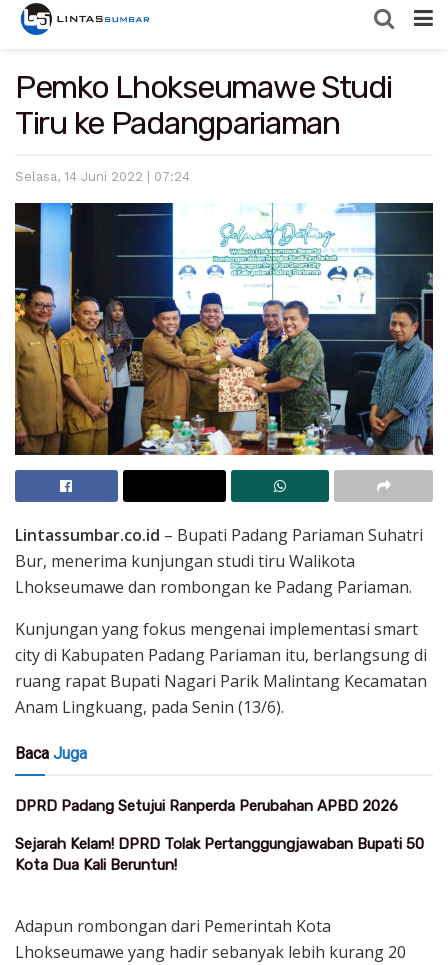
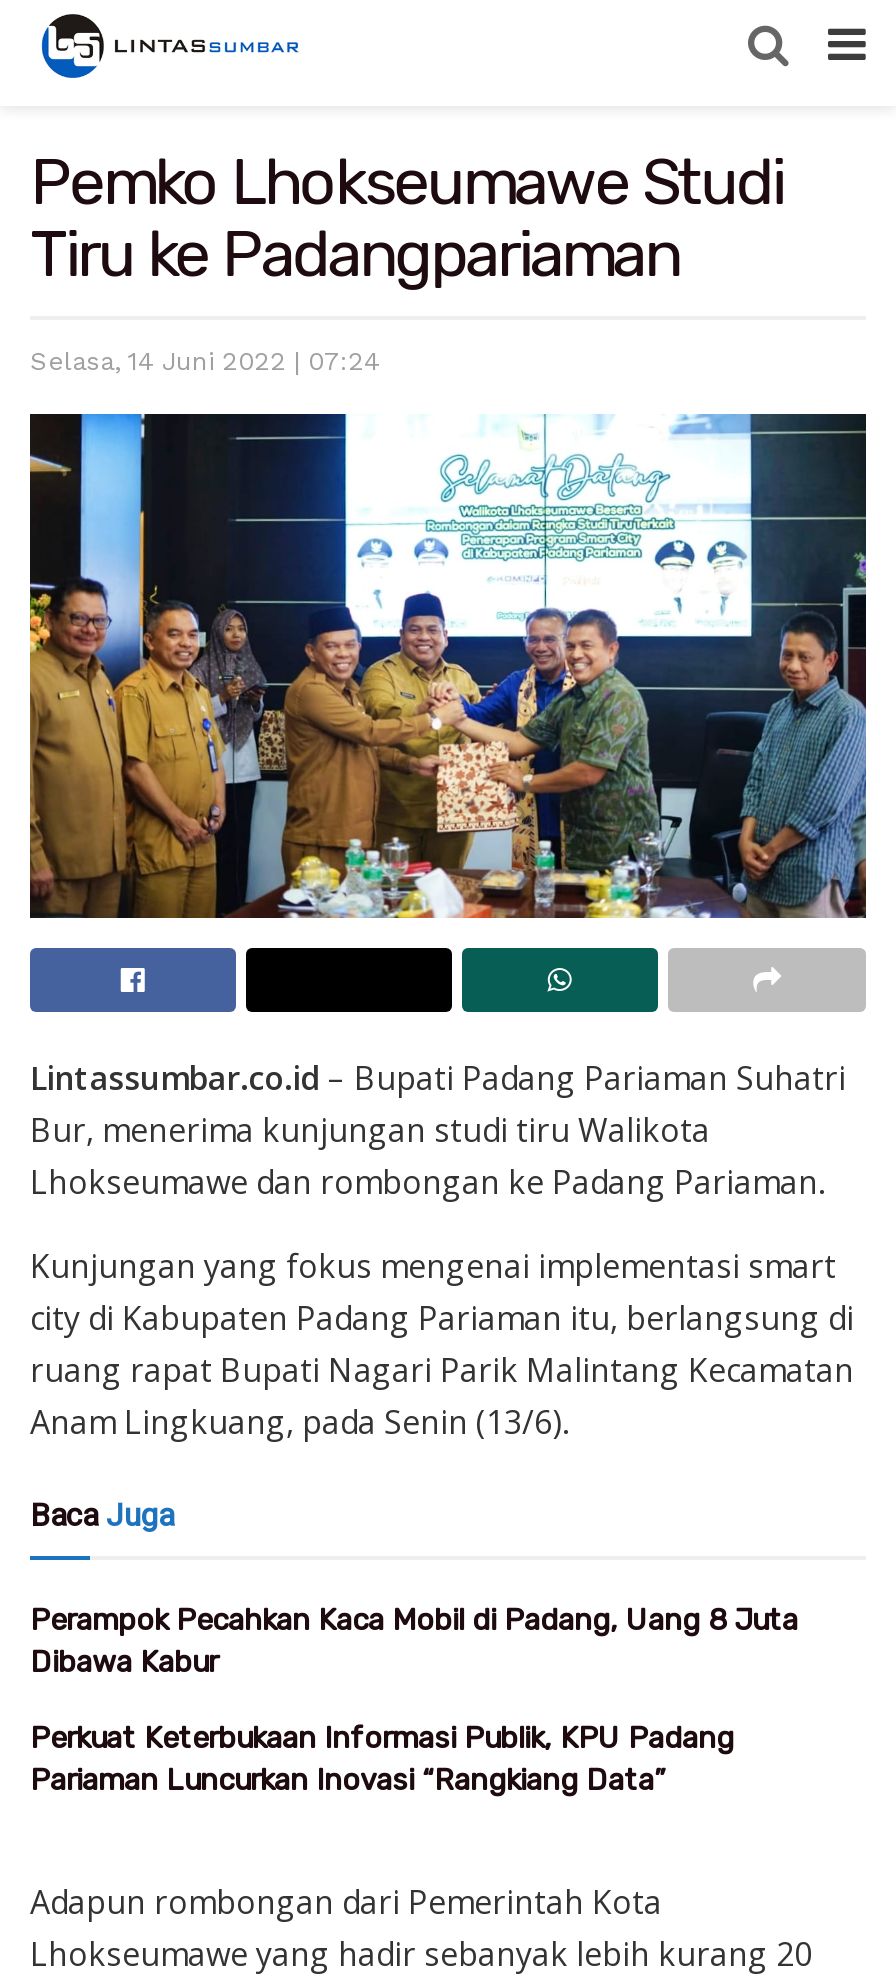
- DPRD Padang Setujui Ranperda Perubahan APBD 2026
+ Perampok Pecahkan Kaca Mobil di Padang, Uang 8 Juta
+ Dibawa Kabur

- Sejarah Kelam! DPRD Tolak Pertanggungjawaban Bupati 50
- Kota Dua Kali Beruntun!
+ Perkuat Keterbukaan Informasi Publik, KPU Padang
+ Pariaman Luncurkan Inovasi “Rangkiang Data”
